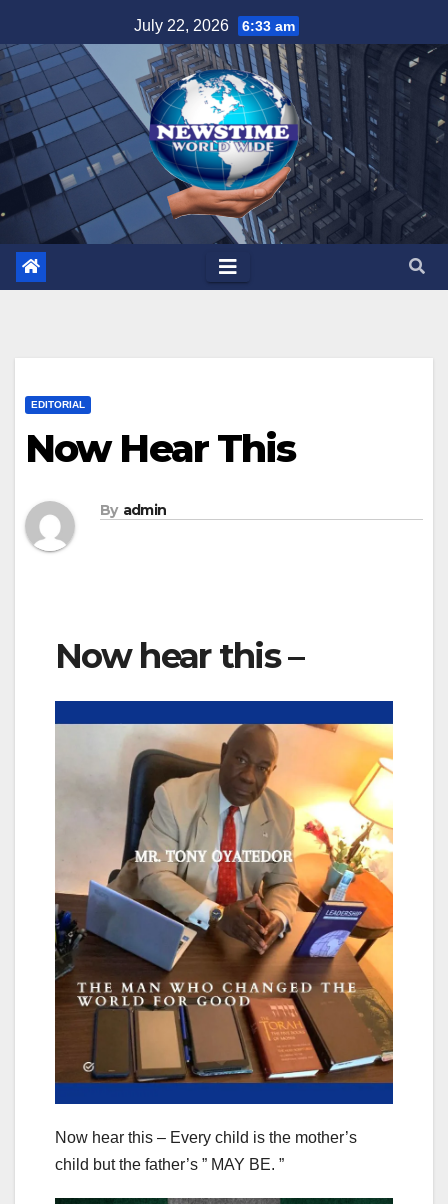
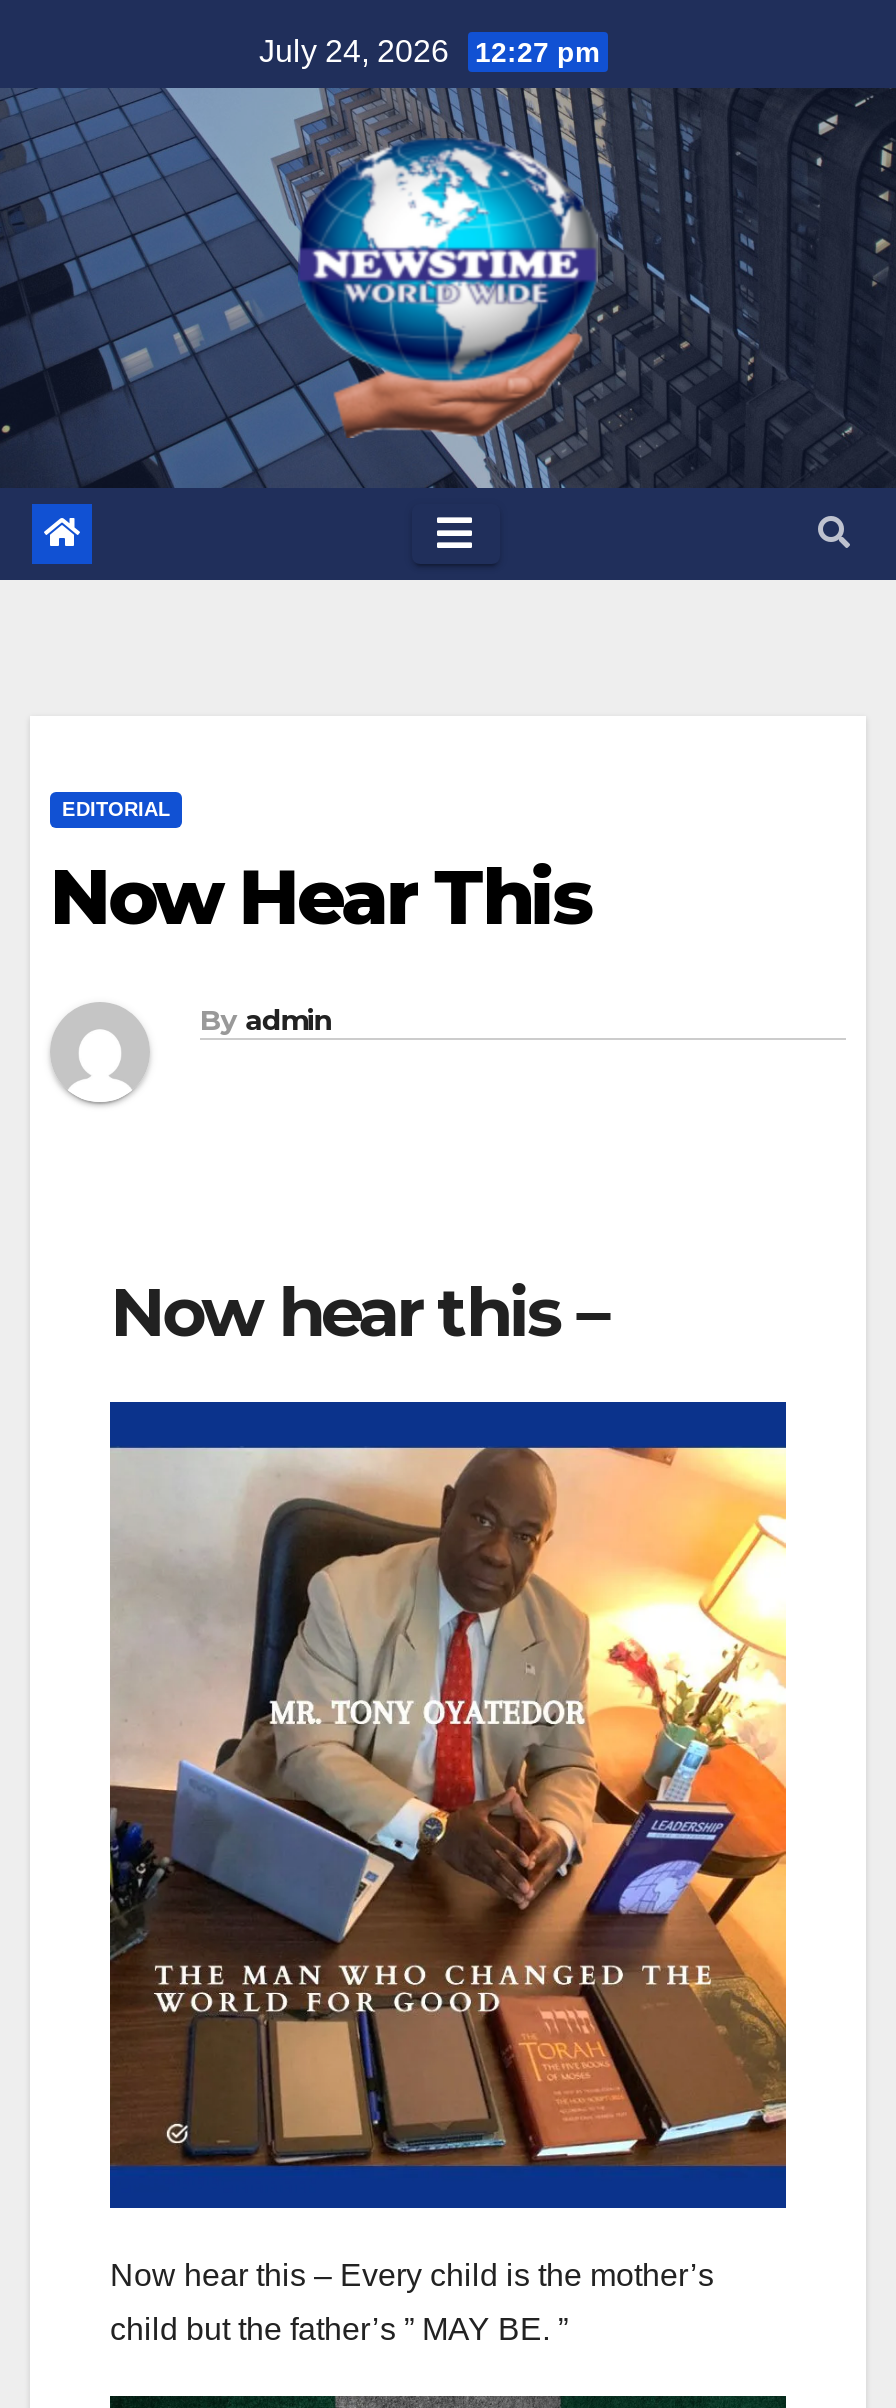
- July 22, 2026 6:33 am
+ July 24, 2026 12:27 pm
